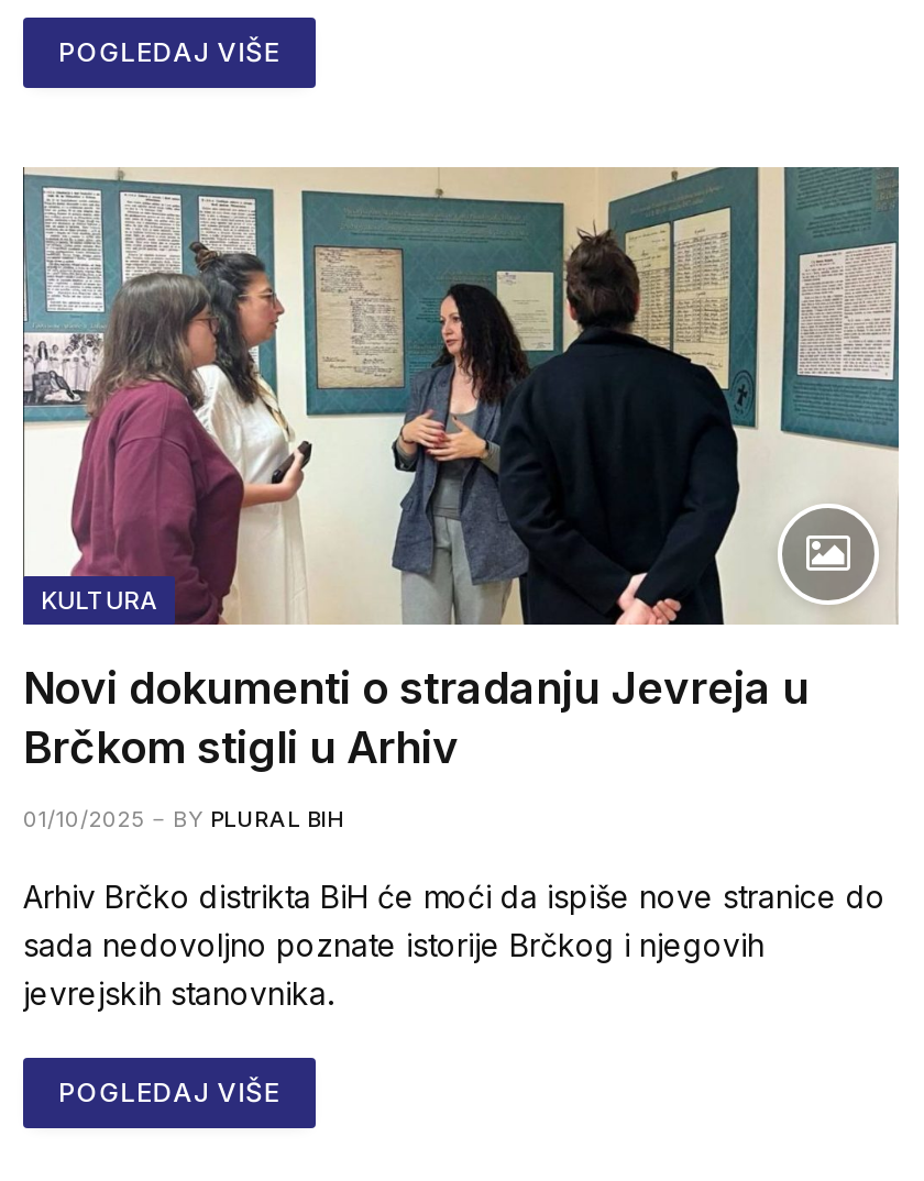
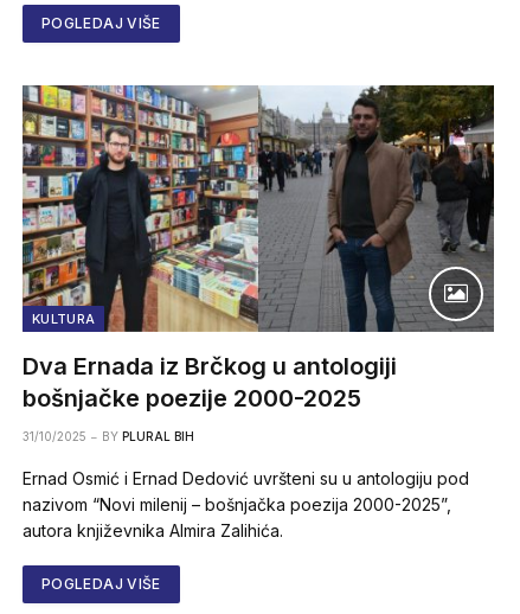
- [image]
- Novi dokumenti o stradanju Jevreja u
- Brčkom stigli u Arhiv
+ [image]
+ Dva Ernada iz Brčkog u antologiji
+ bošnjačke poezije 2000-2025

- 01/10/2025 BY PLURAL BIH
+ 31/10/2025 BY PLURAL BIH

- Arhiv Brčko distrikta BiH će moći da ispiše nove stranice do
- sada nedovoljno poznate istorije Brčkog i njegovih
- jevrejskih stanovnika.
+ Ernad Osmić i Ernad Dedović uvršteni su u antologiju pod
+ nazivom “Novi milenij – bošnjačka poezija 2000-2025”,
+ autora književnika Almira Zalihića.
